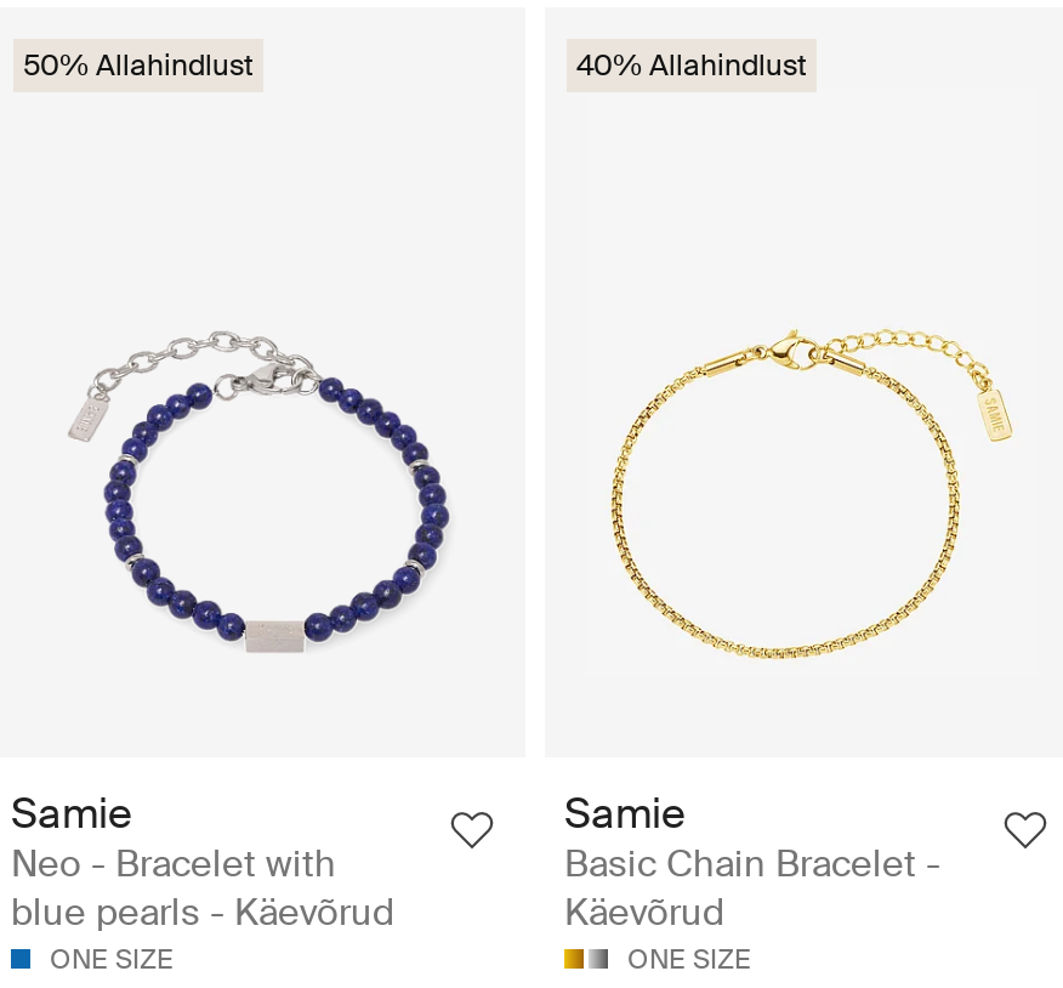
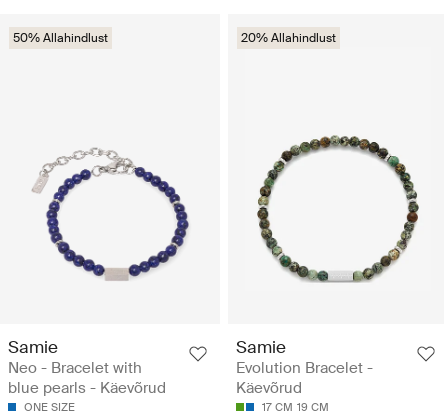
- 40% Allahindlust
+ 20% Allahindlust

- [image]
+ [image]

- Basic Chain Bracelet -
+ Evolution Bracelet -

- ONE SIZE
+ 17 CM 19 CM
